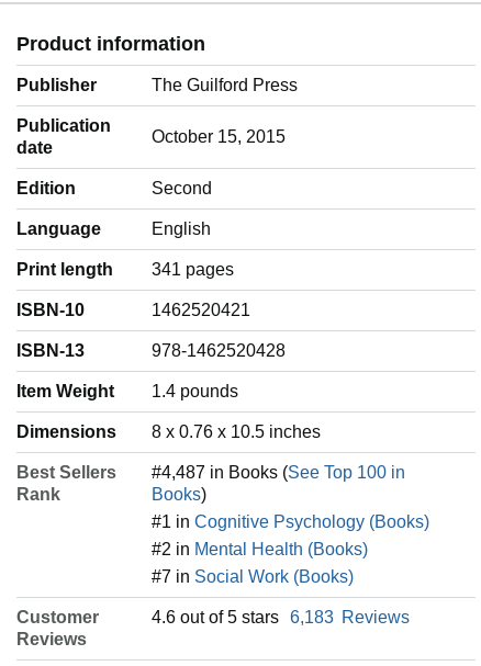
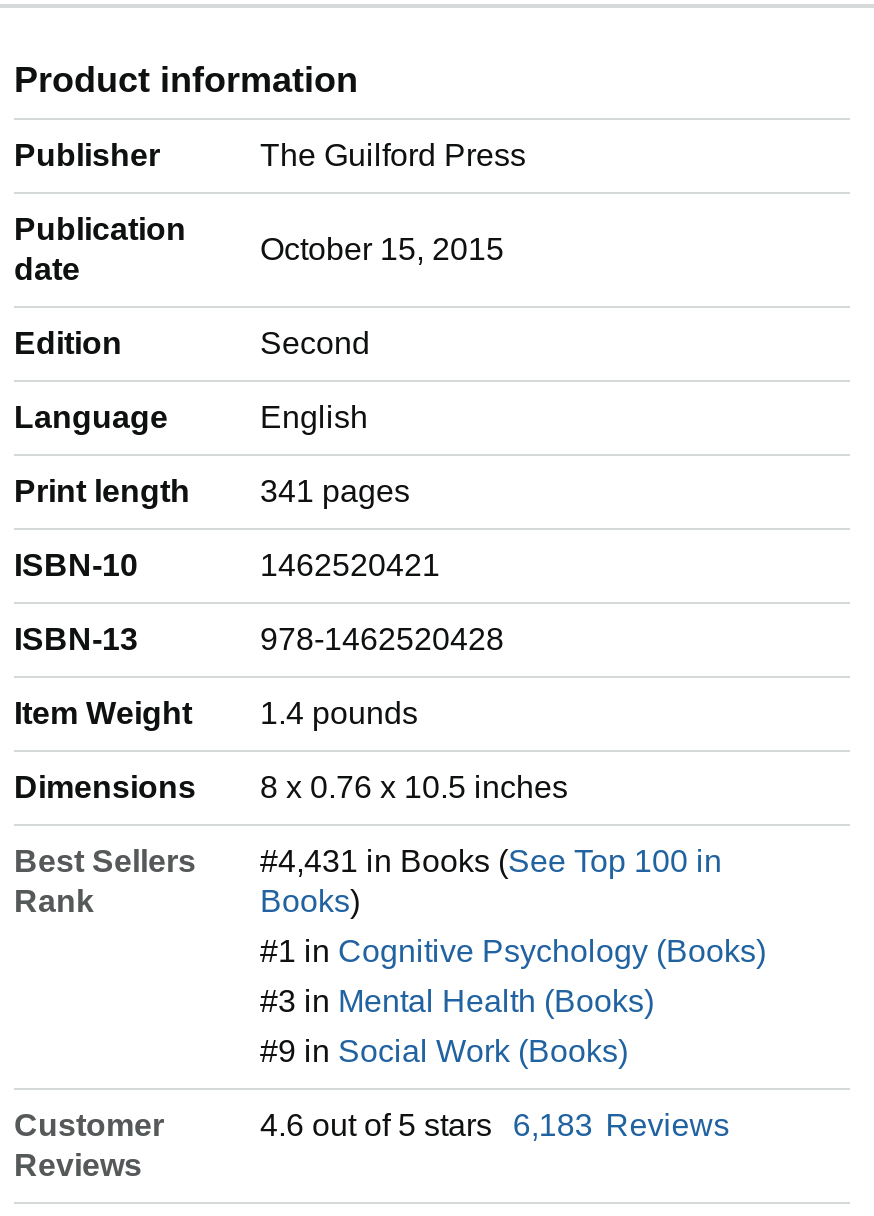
- #4,487 in Books (See Top 100 in
+ #4,431 in Books (See Top 100 in

- #2 in Mental Health (Books)
+ #3 in Mental Health (Books)

- #7 in Social Work (Books)
+ #9 in Social Work (Books)
